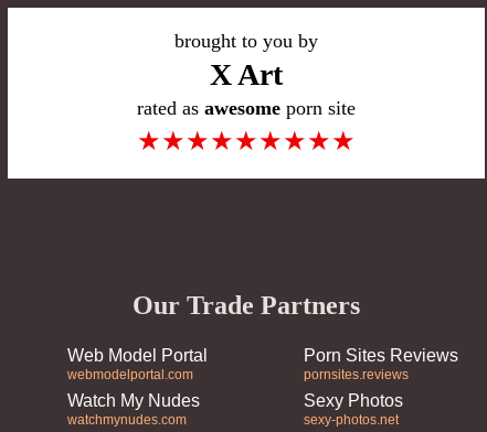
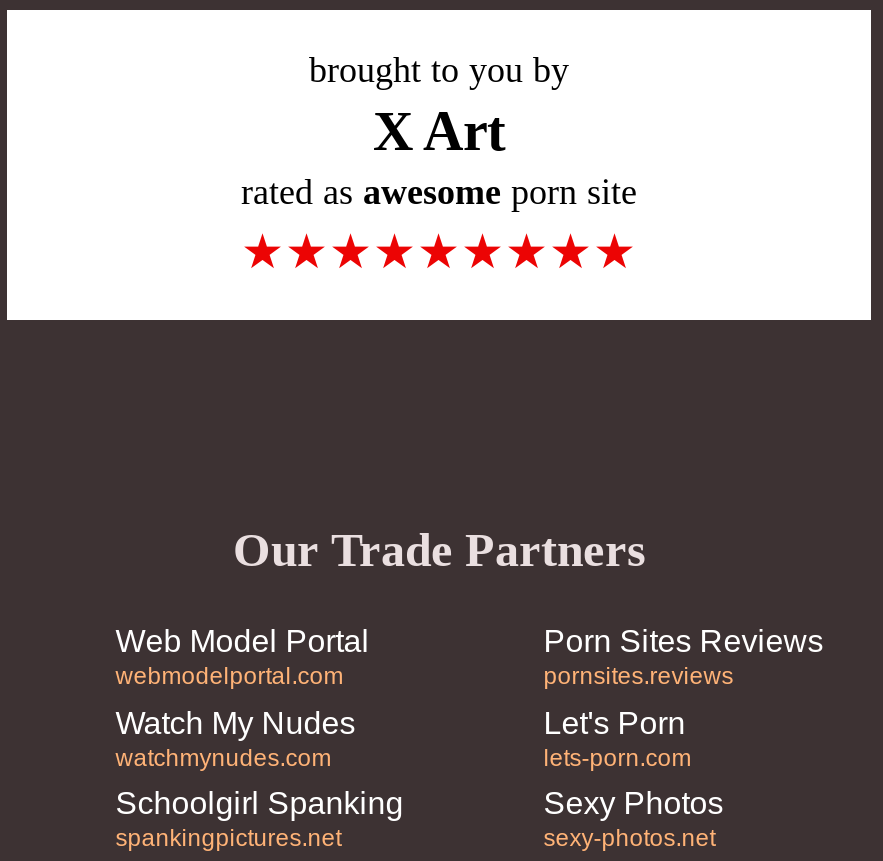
+ Let's Porn
+ lets-porn.com
+ Schoolgirl Spanking
+ spankingpictures.net
